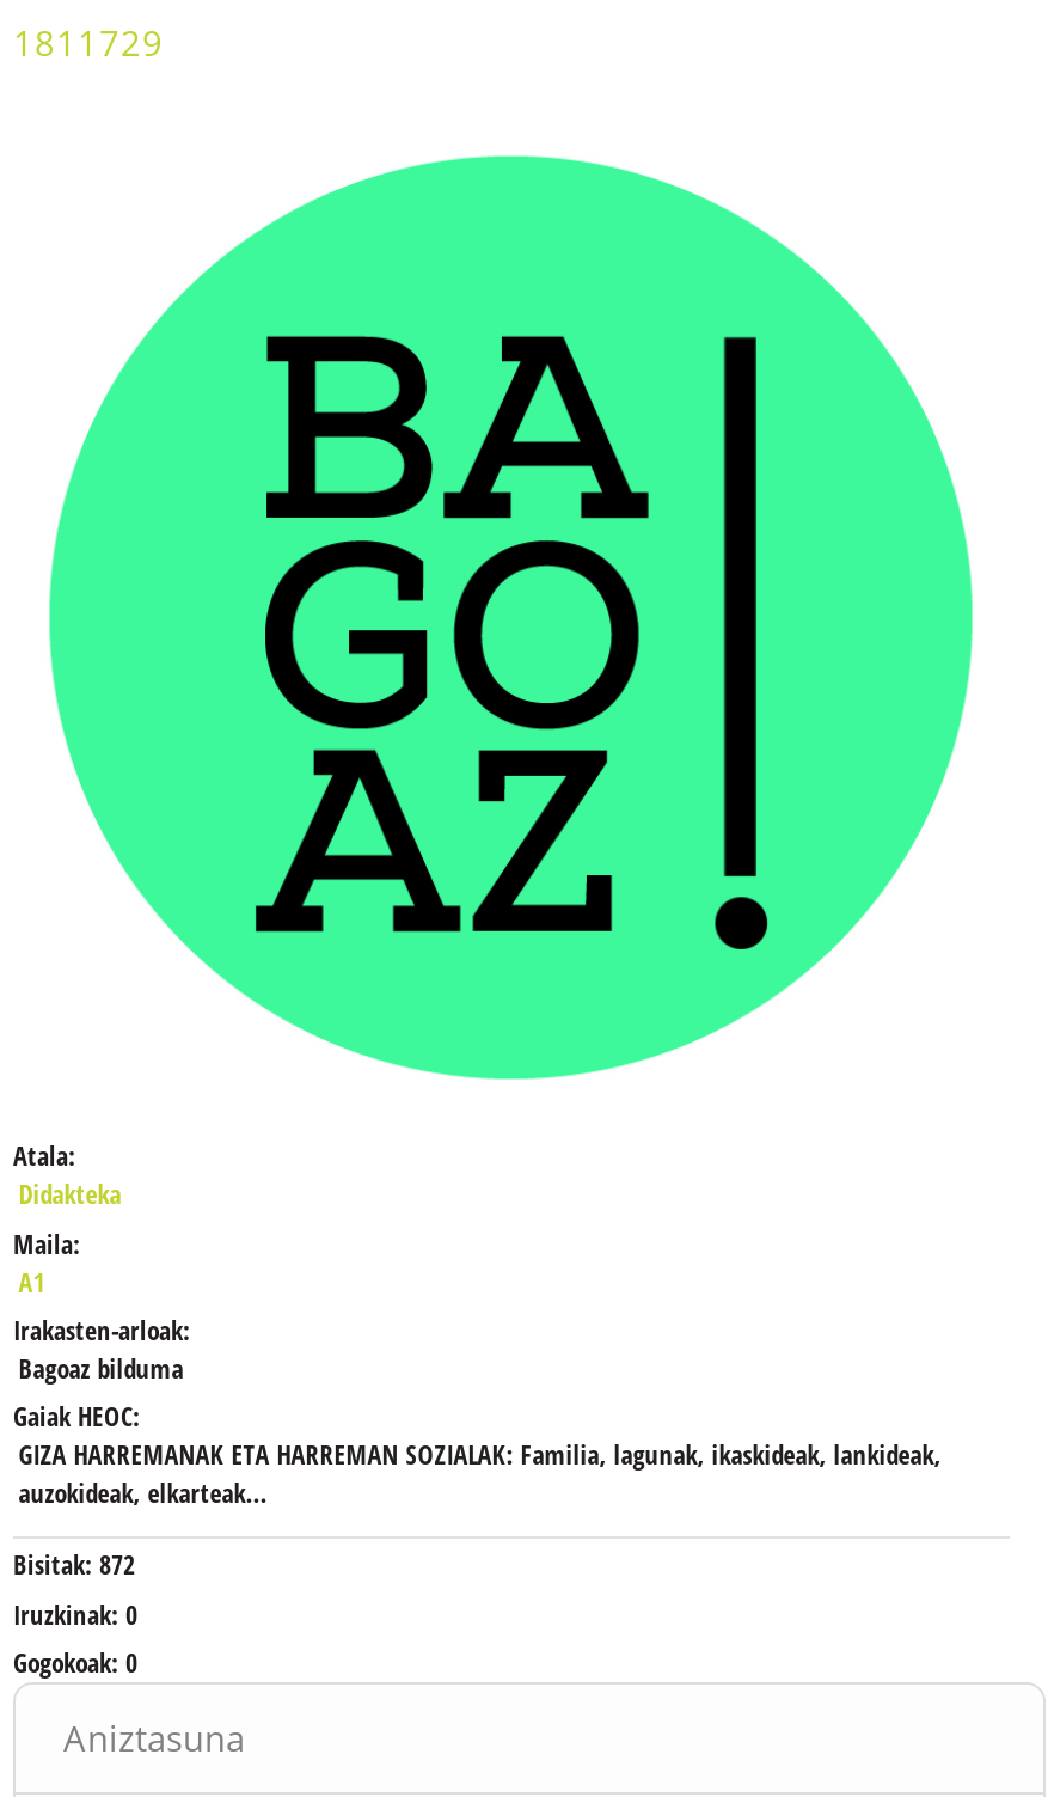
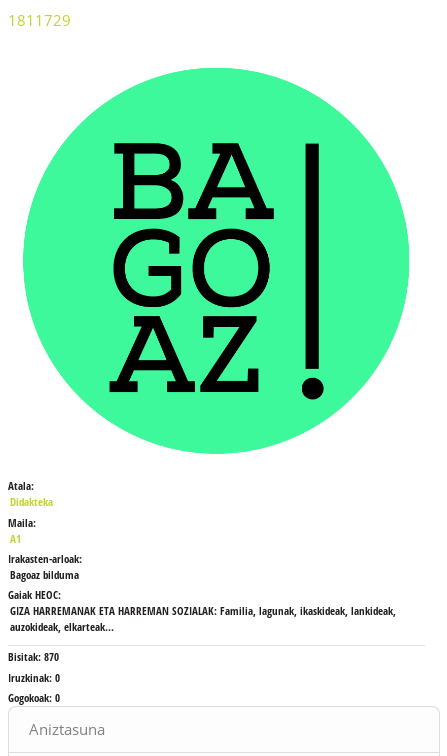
- Bisitak: 872
+ Bisitak: 870
